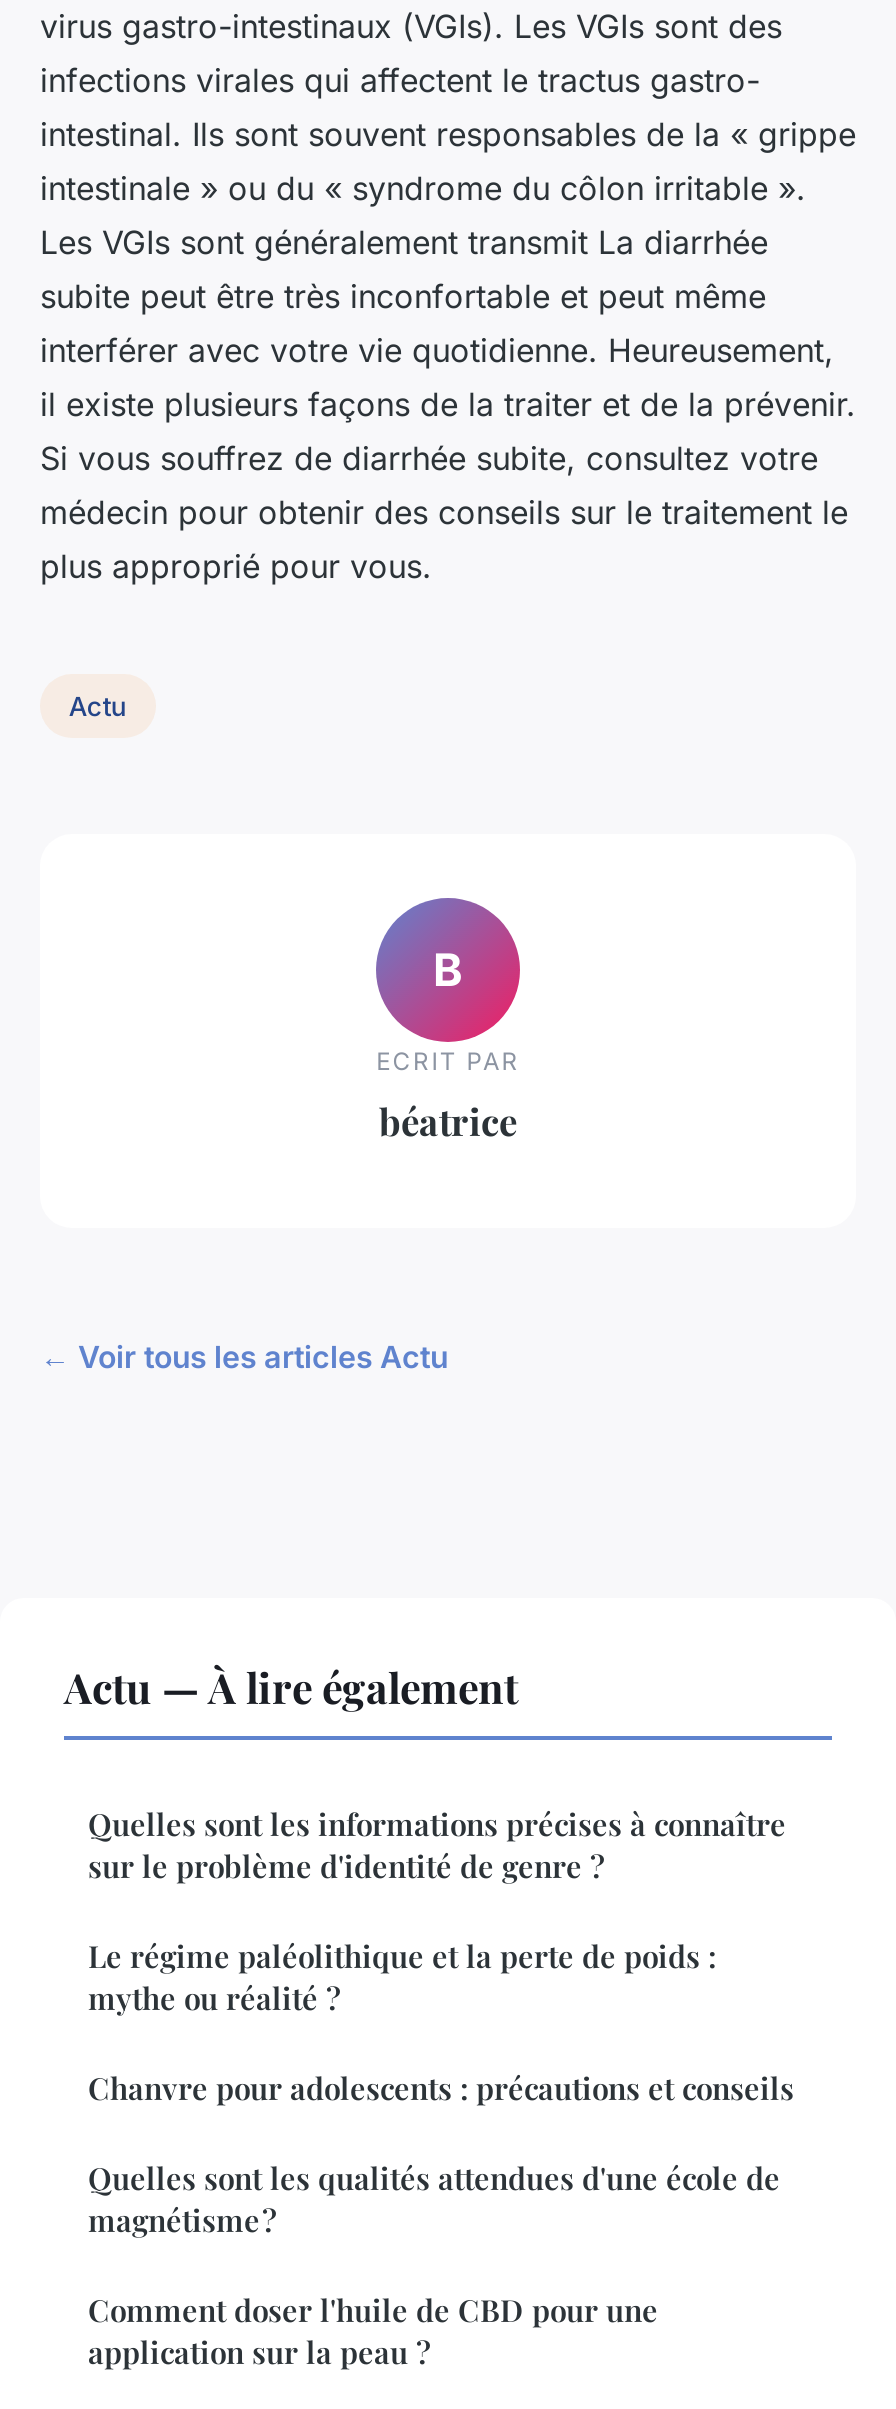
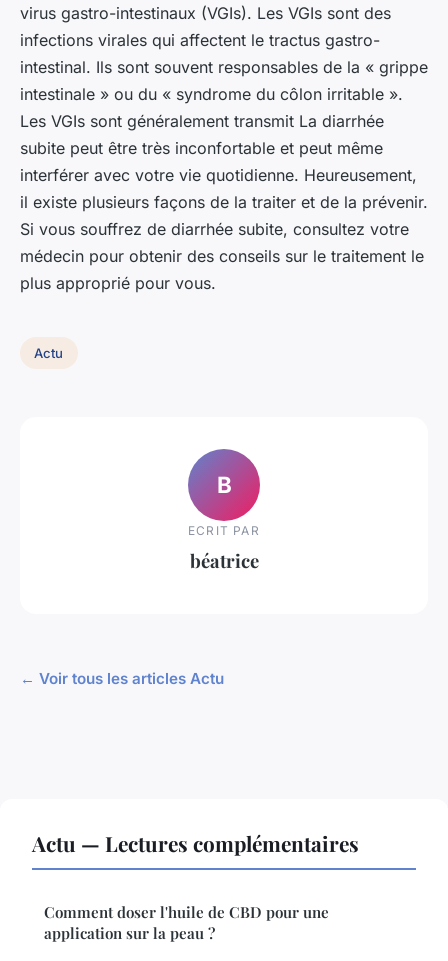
- Actu — À lire également
- Quelles sont les informations précises à connaître
- sur le problème d'identité de genre ?
- Le régime paléolithique et la perte de poids :
- mythe ou réalité ?
- Chanvre pour adolescents : précautions et conseils
- Quelles sont les qualités attendues d'une école de
- magnétisme ?
+ Actu — Lectures complémentaires
